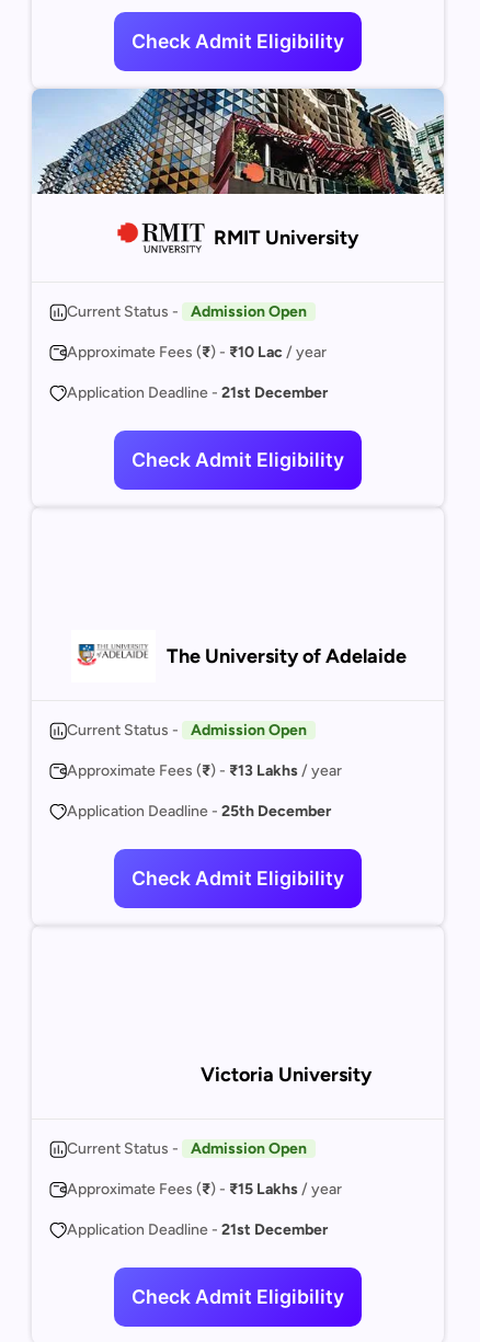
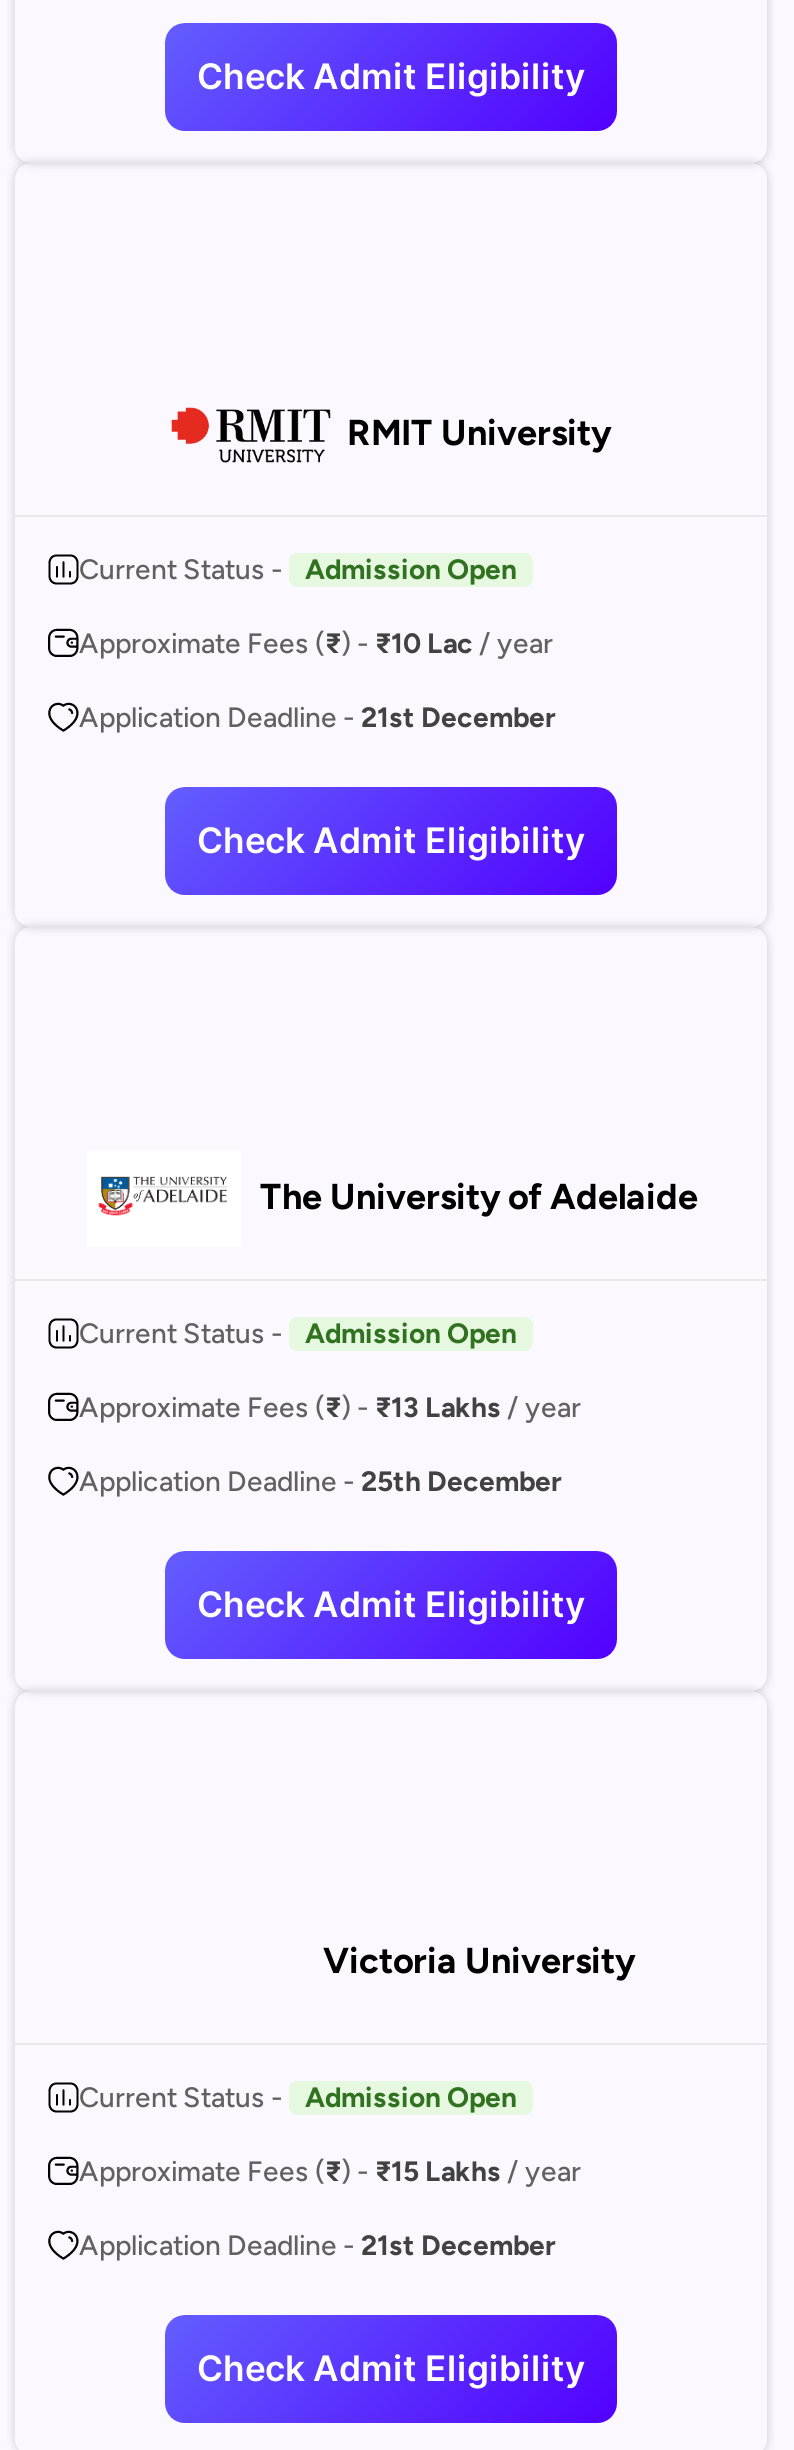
- [image]
